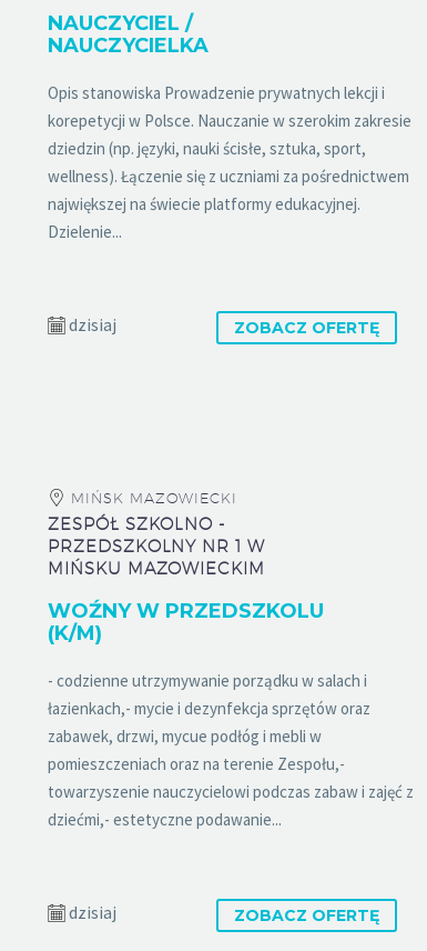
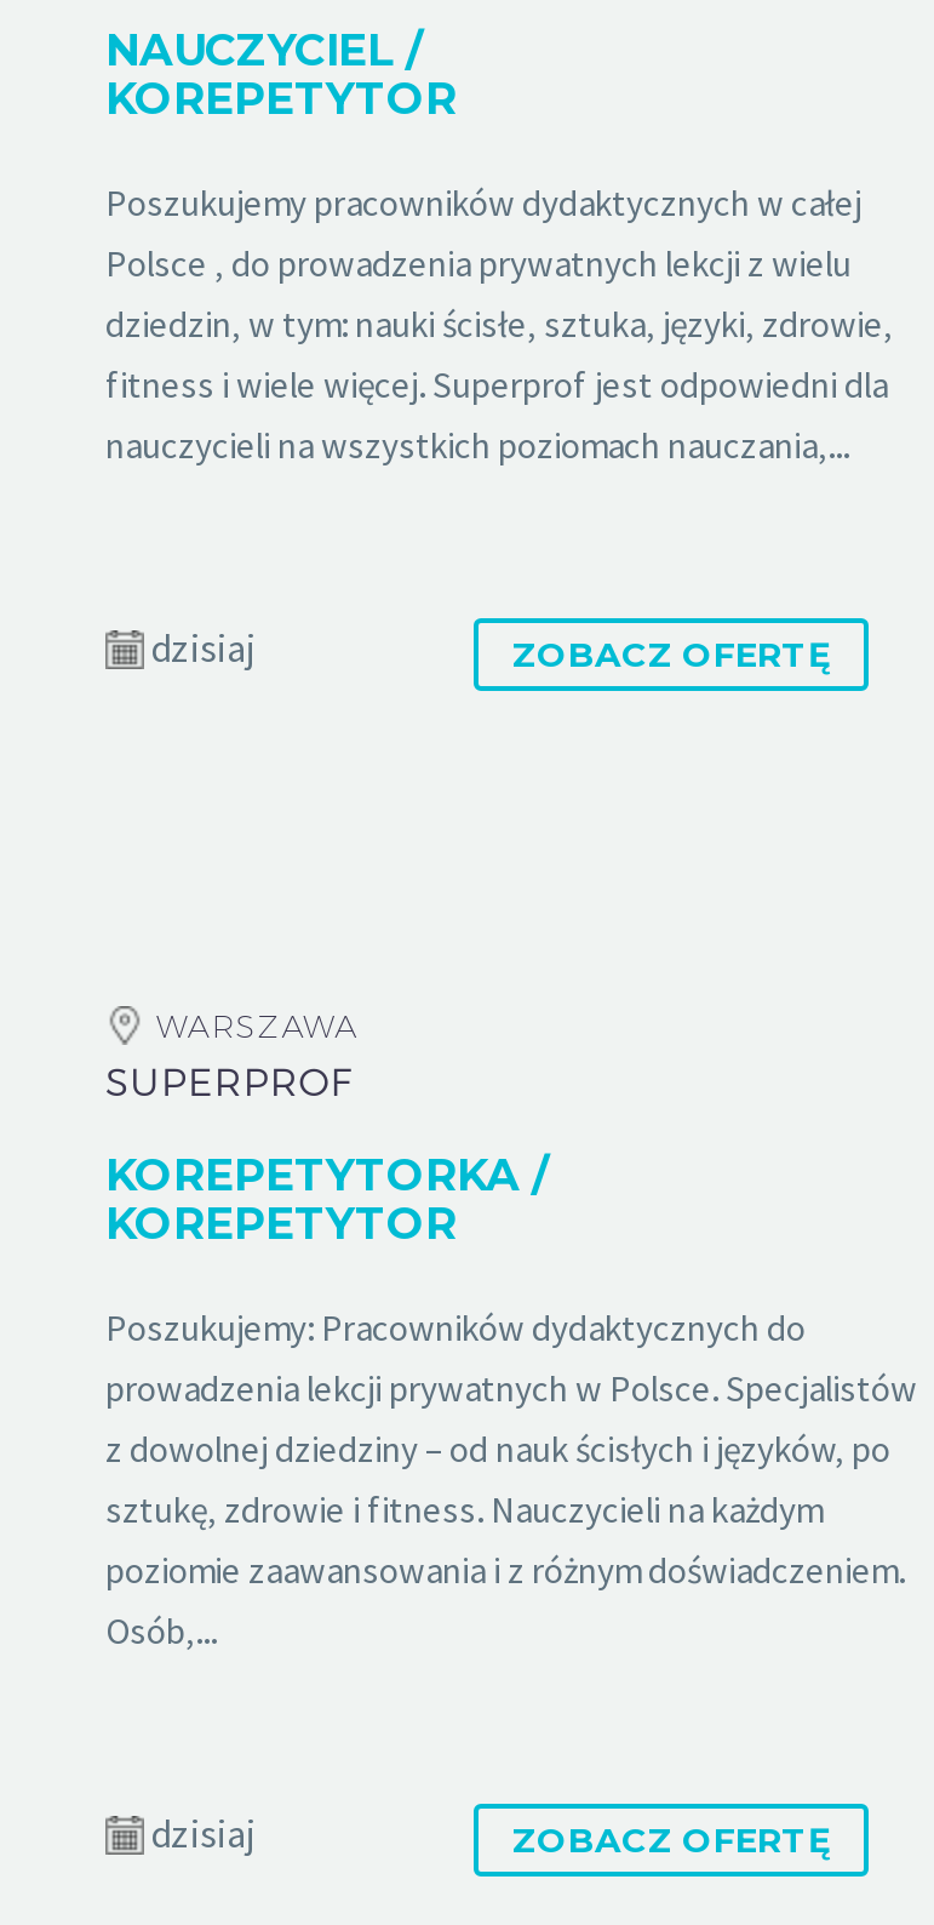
- NAUCZYCIELKA
+ KOREPETYTOR

- Opis stanowiska Prowadzenie prywatnych lekcji i
- korepetycji w Polsce. Nauczanie w szerokim zakresie
- dziedzin (np. języki, nauki ścisłe, sztuka, sport,
- wellness). Łączenie się z uczniami za pośrednictwem
- największej na świecie platformy edukacyjnej.
- Dzielenie...
+ Poszukujemy pracowników dydaktycznych w całej
+ Polsce , do prowadzenia prywatnych lekcji z wielu
+ dziedzin, w tym: nauki ścisłe, sztuka, języki, zdrowie,
+ fitness i wiele więcej. Superprof jest odpowiedni dla
+ nauczycieli na wszystkich poziomach nauczania,...

- MIŃSK MAZOWIECKI
- ZESPÓŁ SZKOLNO -
- PRZEDSZKOLNY NR 1 W
- MIŃSKU MAZOWIECKIM
+ WARSZAWA
+ SUPERPROF

- WOŹNY W PRZEDSZKOLU
- (K/M)
+ KOREPETYTORKA /
+ KOREPETYTOR

- - codzienne utrzymywanie porządku w salach i
- łazienkach,- mycie i dezynfekcja sprzętów oraz
- zabawek, drzwi, mycue podłóg i mebli w
- pomieszczeniach oraz na terenie Zespołu,-
- towarzyszenie nauczycielowi podczas zabaw i zajęć z
- dziećmi,- estetyczne podawanie...
+ Poszukujemy: Pracowników dydaktycznych do
+ prowadzenia lekcji prywatnych w Polsce. Specjalistów
+ z dowolnej dziedziny – od nauk ścisłych i języków, po
+ sztukę, zdrowie i fitness. Nauczycieli na każdym
+ poziomie zaawansowania i z różnym doświadczeniem.
+ Osób,...
